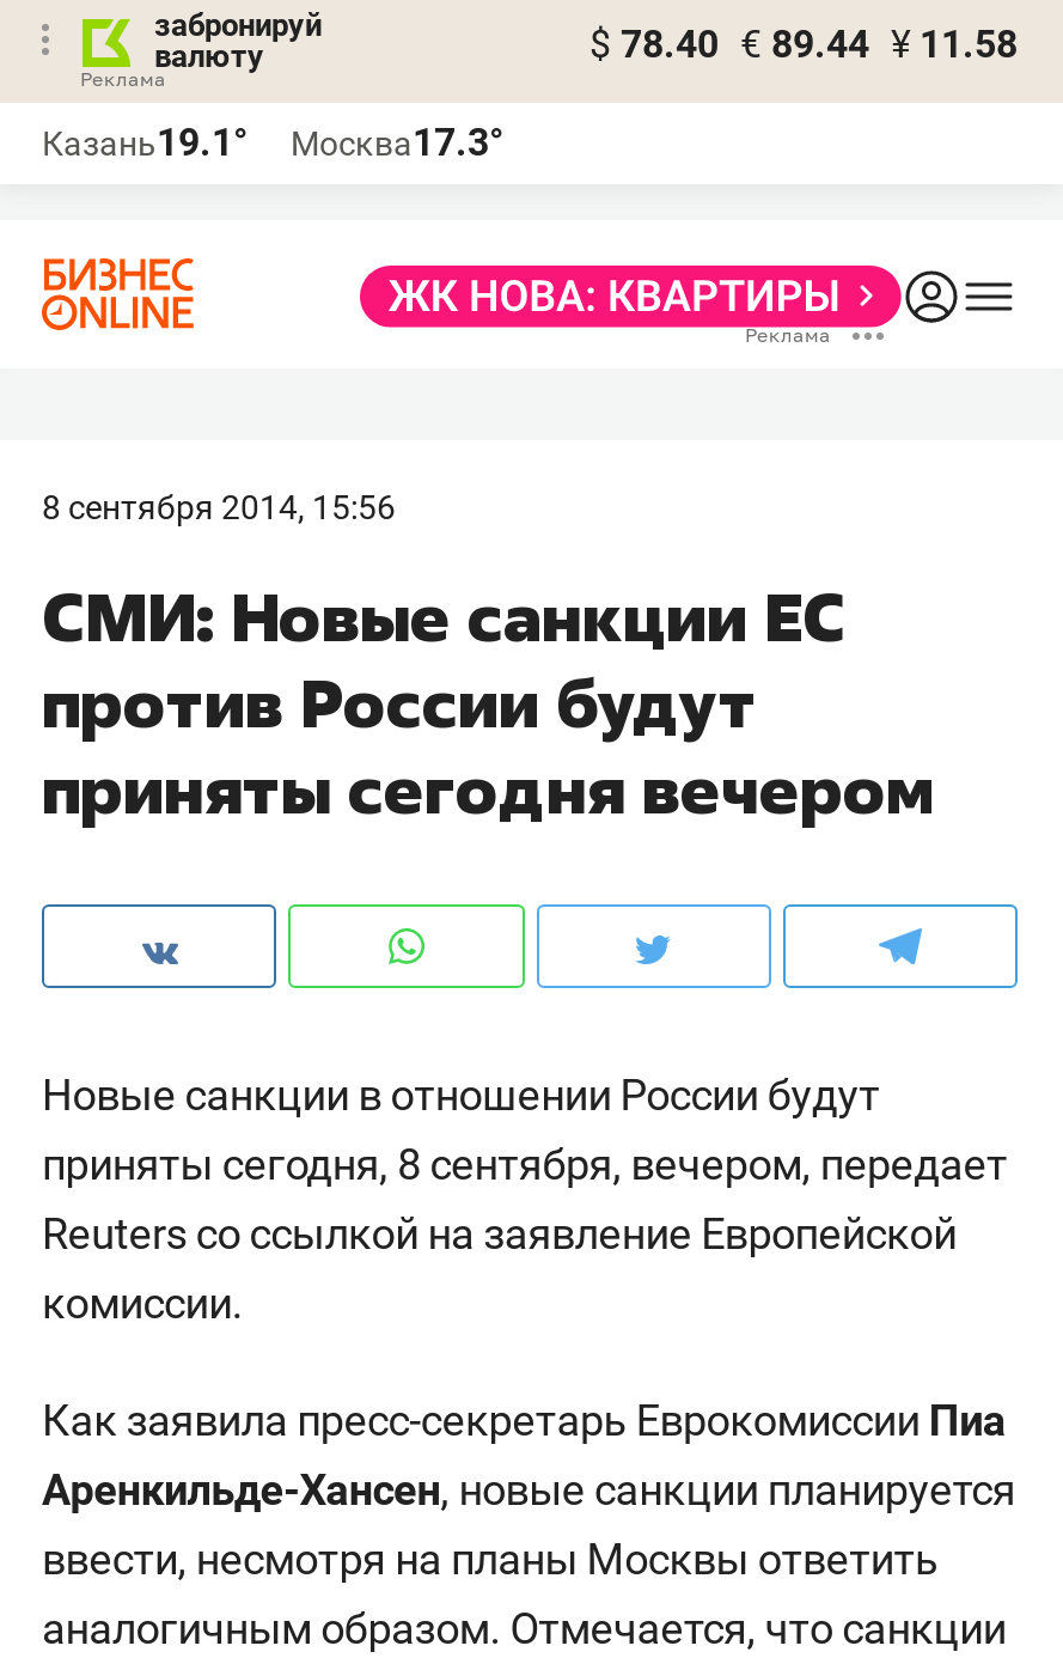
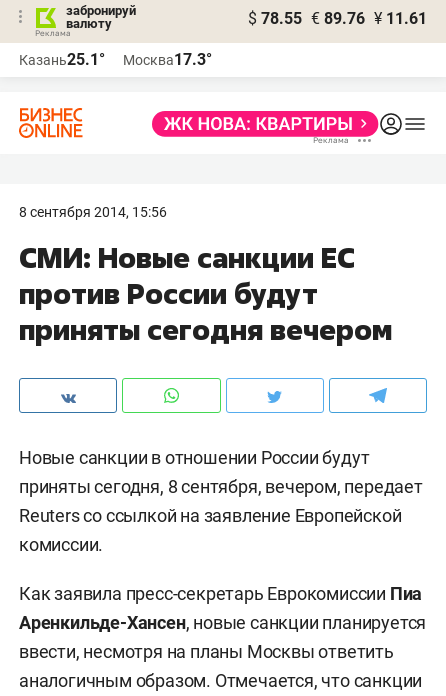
- $ 78.40 € 89.44 ¥ 11.58
+ $ 78.55 € 89.76 ¥ 11.61

- Казань19.1° Москва17.3°
+ Казань25.1° Москва17.3°
